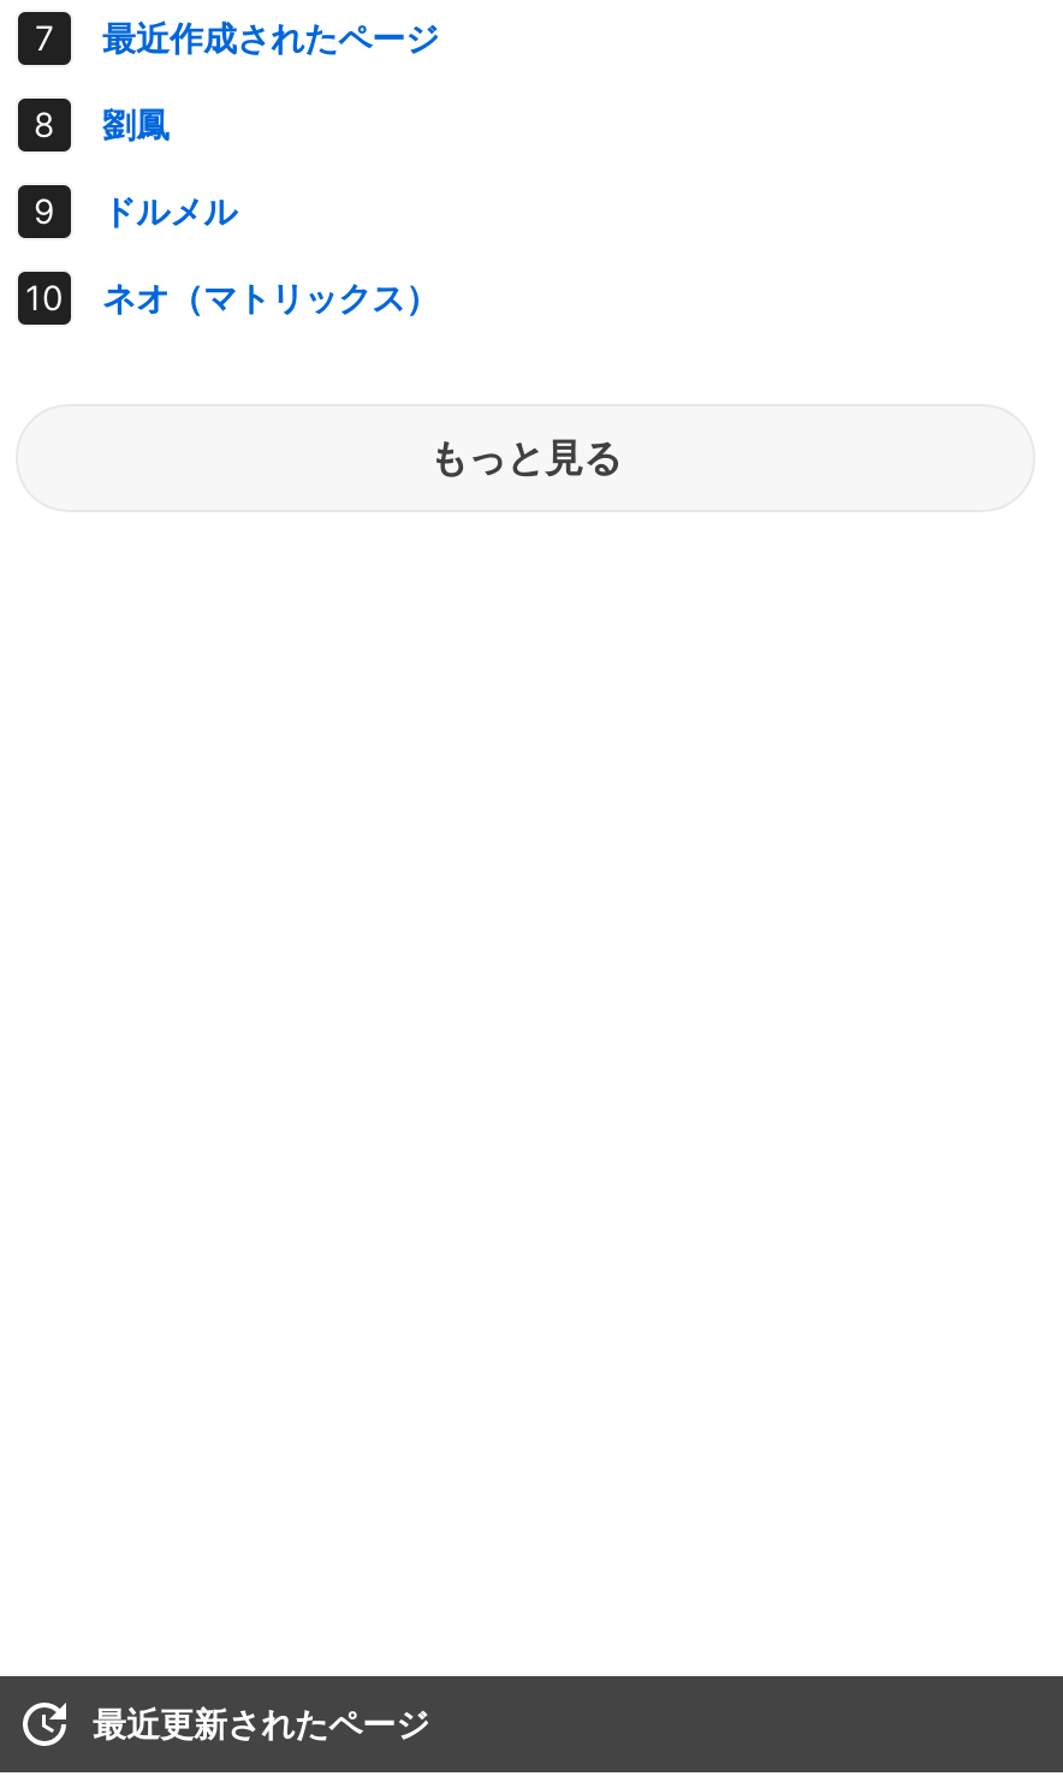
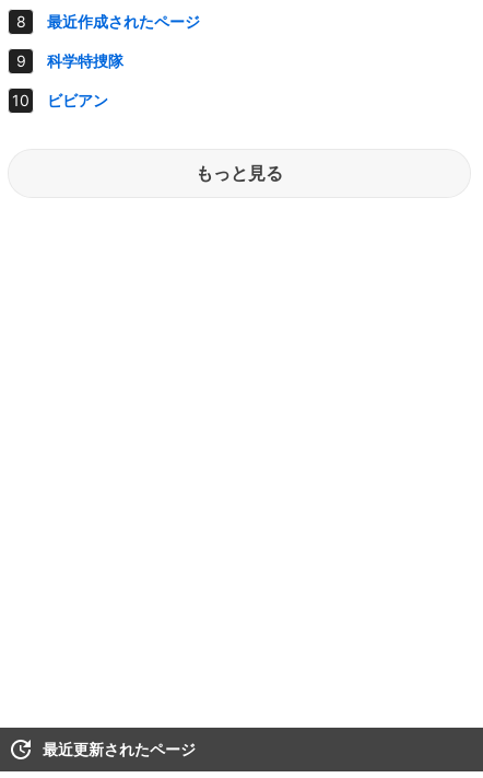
- 劉鳳
- ドルメル
- ネオ（マトリックス）
+ 科学特捜隊
+ ビビアン
